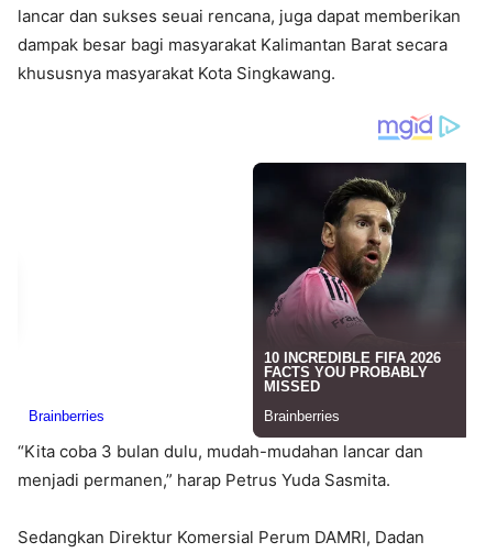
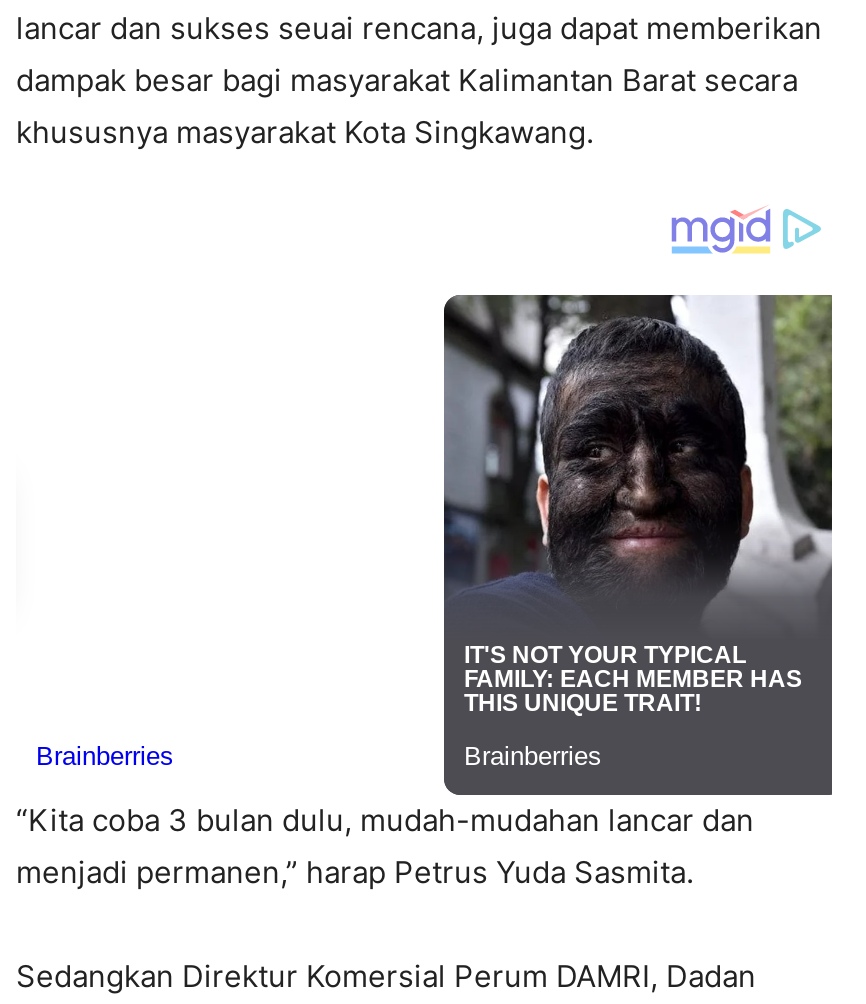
- [image]
+ [image]
